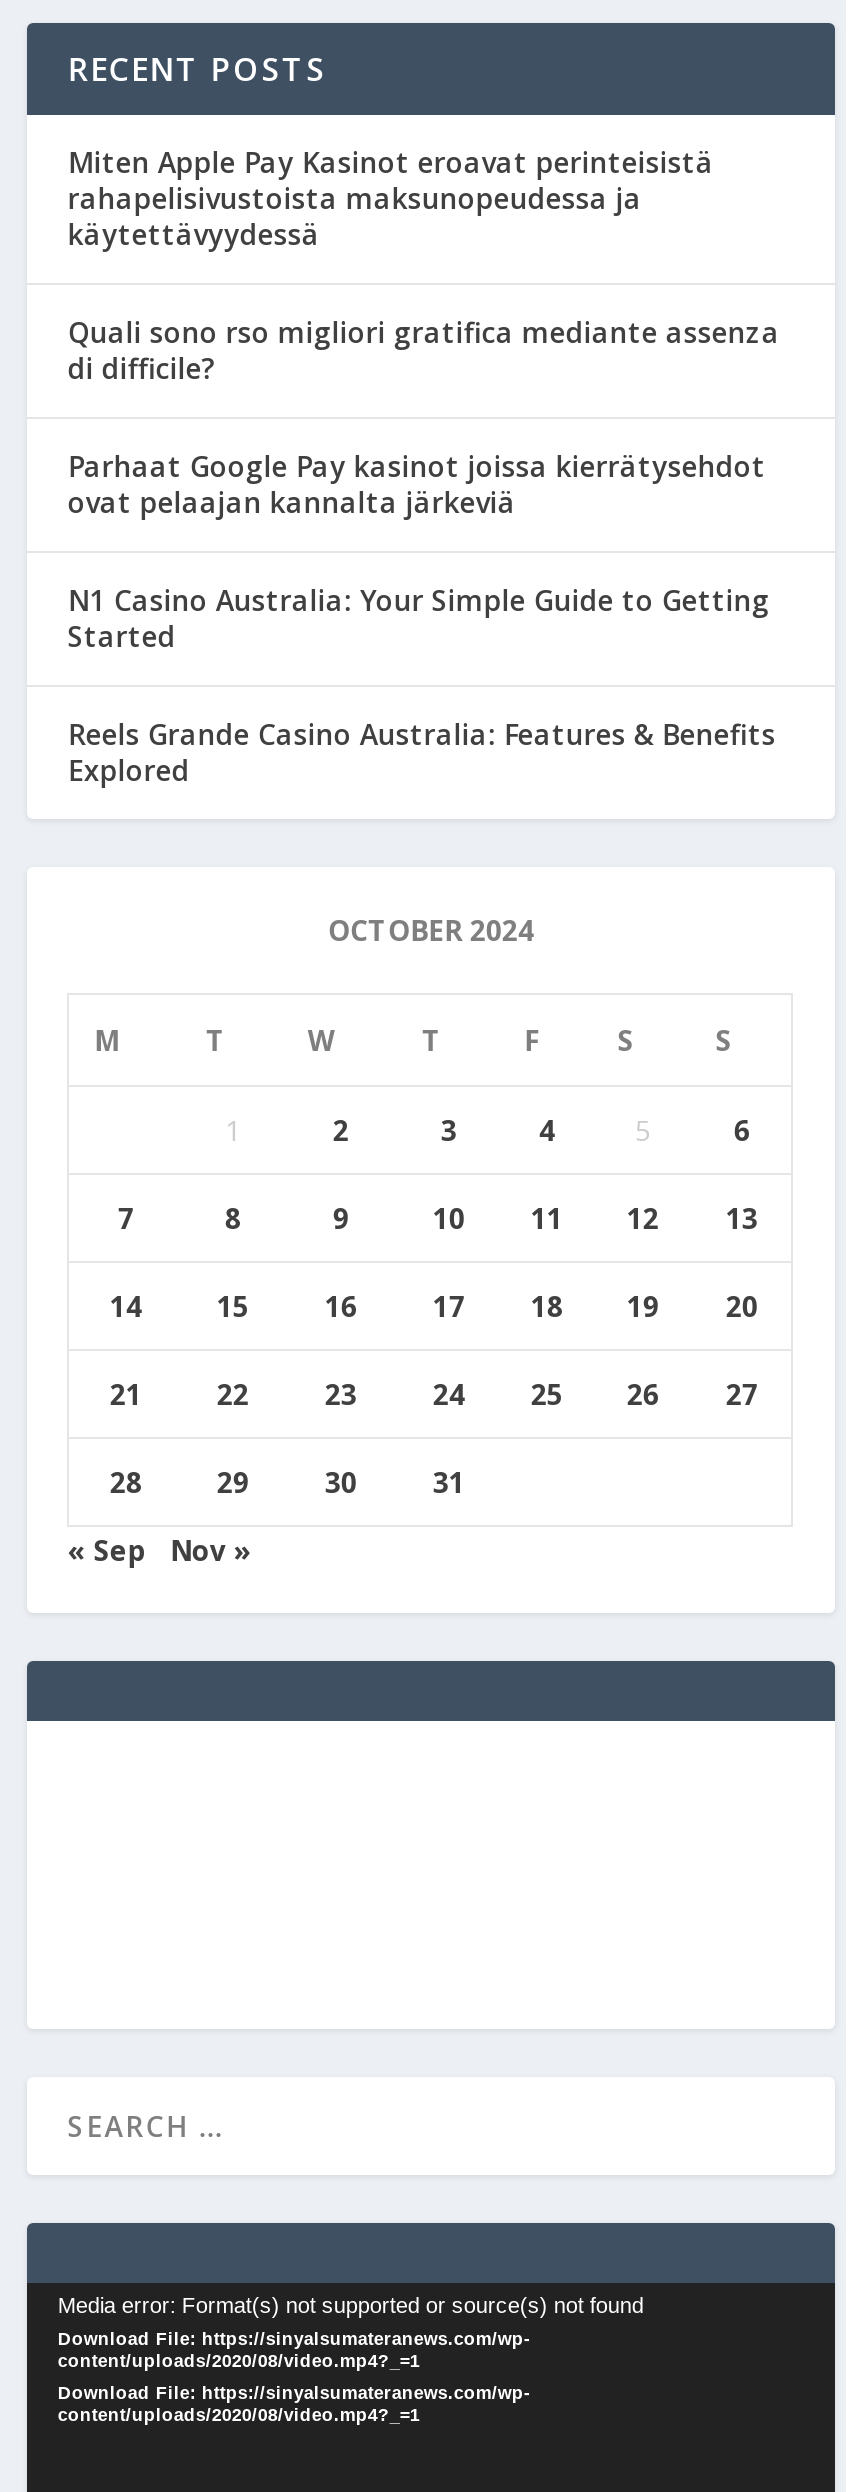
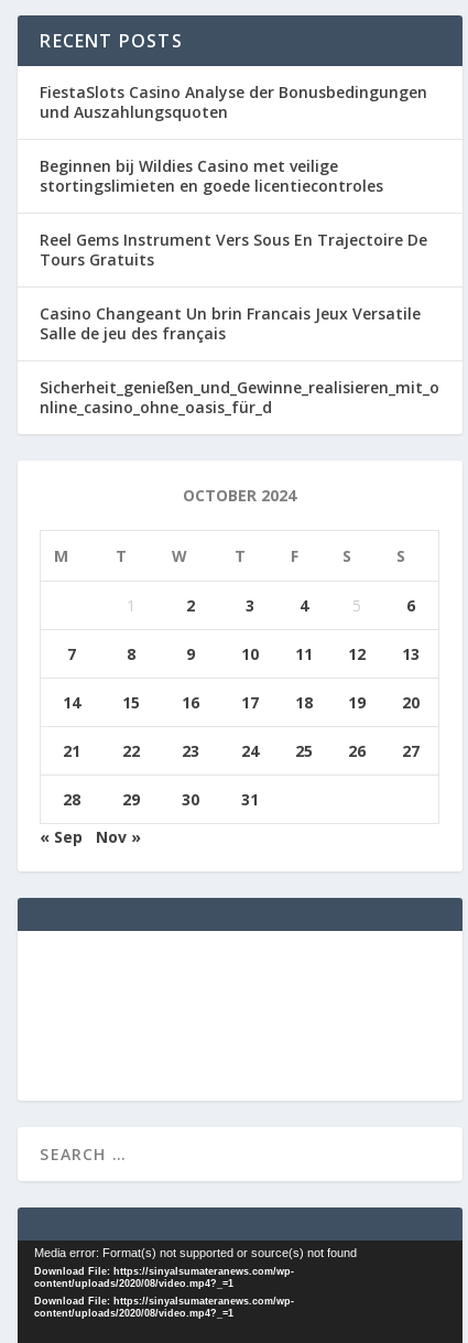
- Miten Apple Pay Kasinot eroavat perinteisistä
- rahapelisivustoista maksunopeudessa ja
- käytettävyydessä
+ FiestaSlots Casino Analyse der Bonusbedingungen
+ und Auszahlungsquoten

- Quali sono rso migliori gratifica mediante assenza
- di difficile?
+ Beginnen bij Wildies Casino met veilige
+ stortingslimieten en goede licentiecontroles

- Parhaat Google Pay kasinot joissa kierrätysehdot
- ovat pelaajan kannalta järkeviä
+ Reel Gems Instrument Vers Sous En Trajectoire De
+ Tours Gratuits

- N1 Casino Australia: Your Simple Guide to Getting
- Started
+ Casino Changeant Un brin Francais Jeux Versatile
+ Salle de jeu des français

- Reels Grande Casino Australia: Features & Benefits
- Explored
+ Sicherheit_genießen_und_Gewinne_realisieren_mit_o
+ nline_casino_ohne_oasis_für_d
